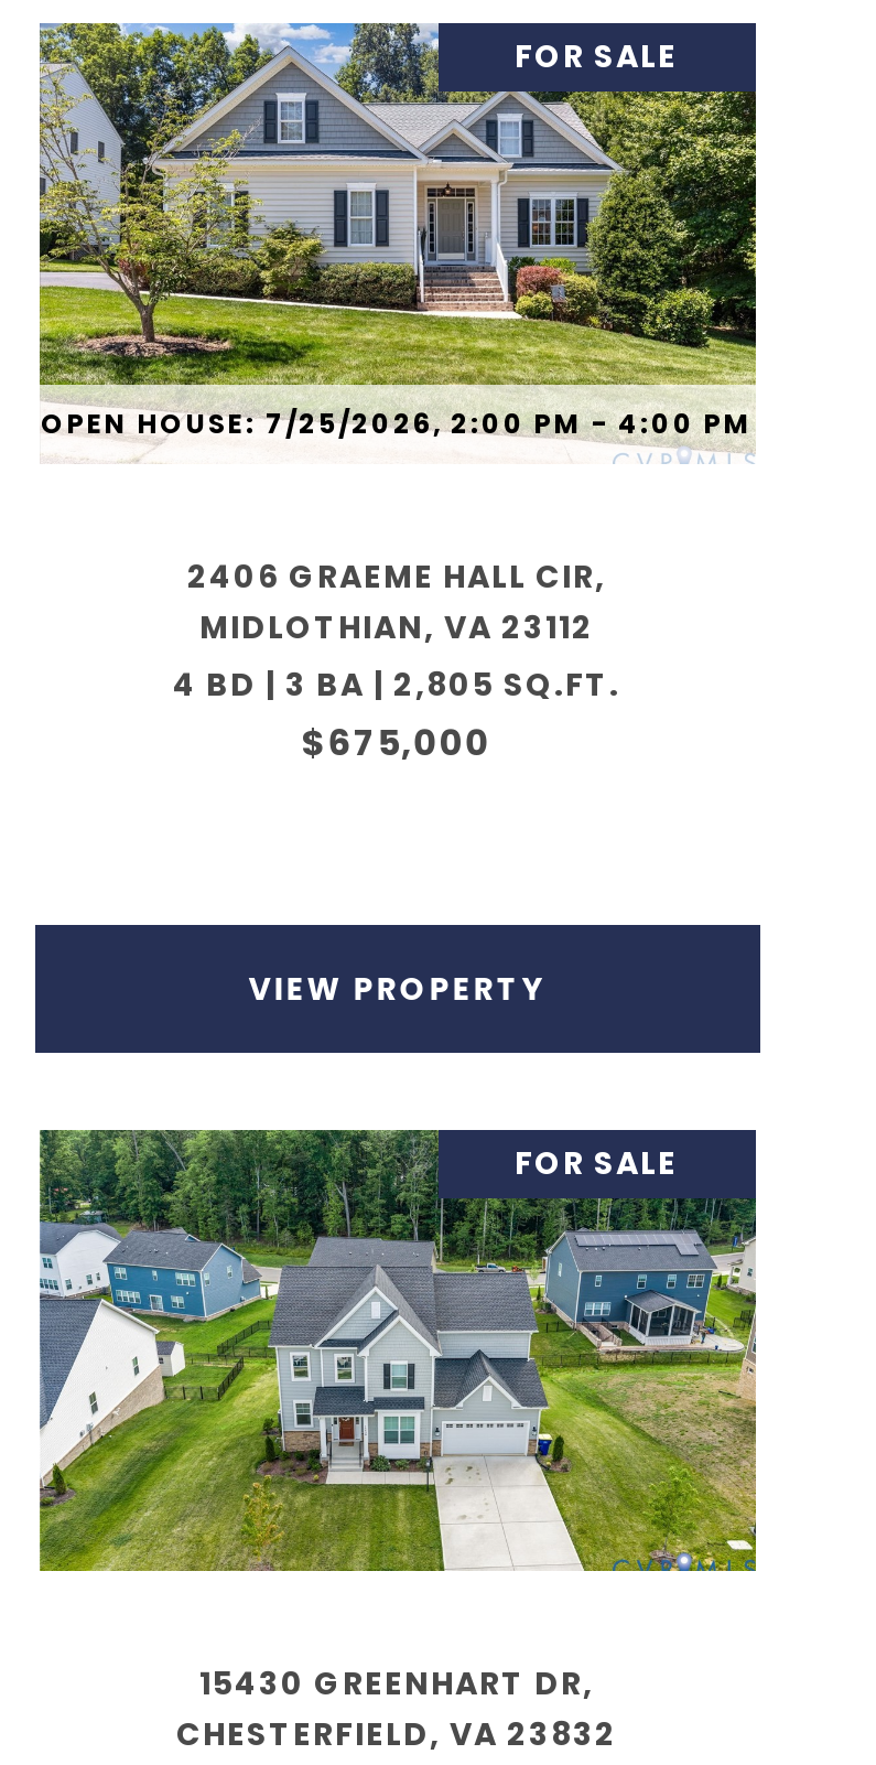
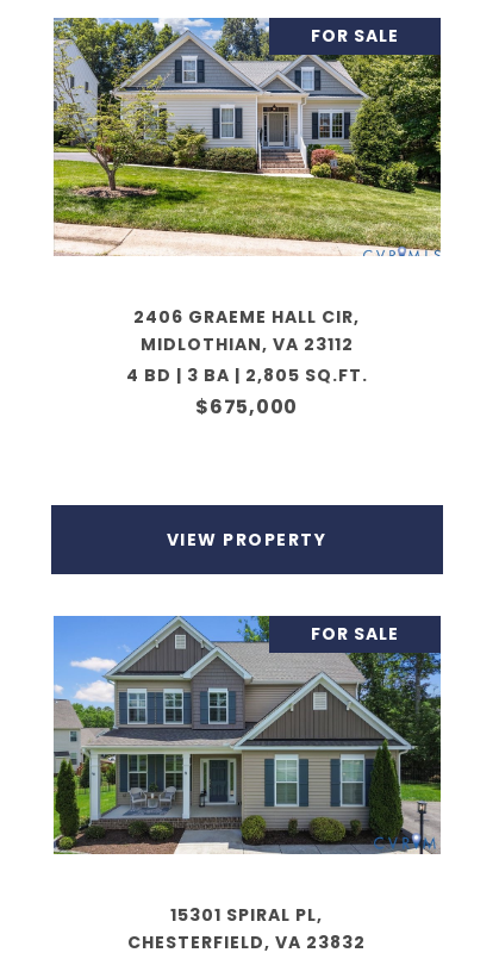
- OPEN HOUSE: 7/25/2026, 2:00 PM - 4:00 PM

- [image]
- 15430 GREENHART DR,
+ [image]
+ 15301 SPIRAL PL,
